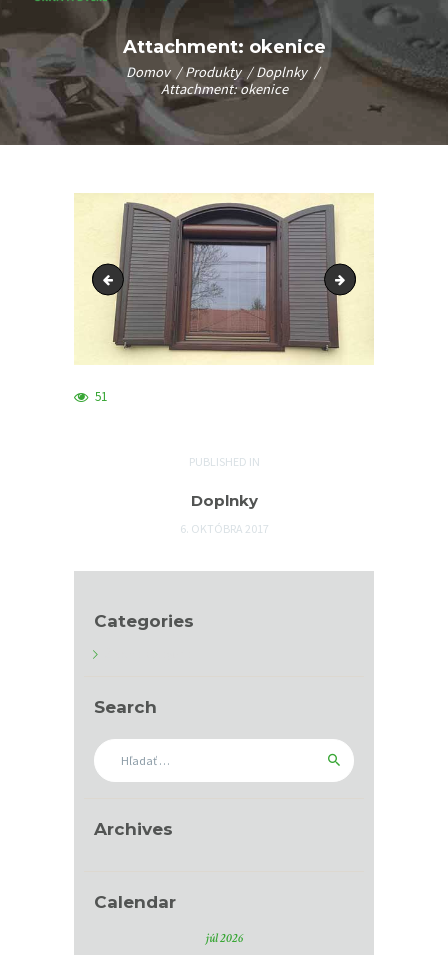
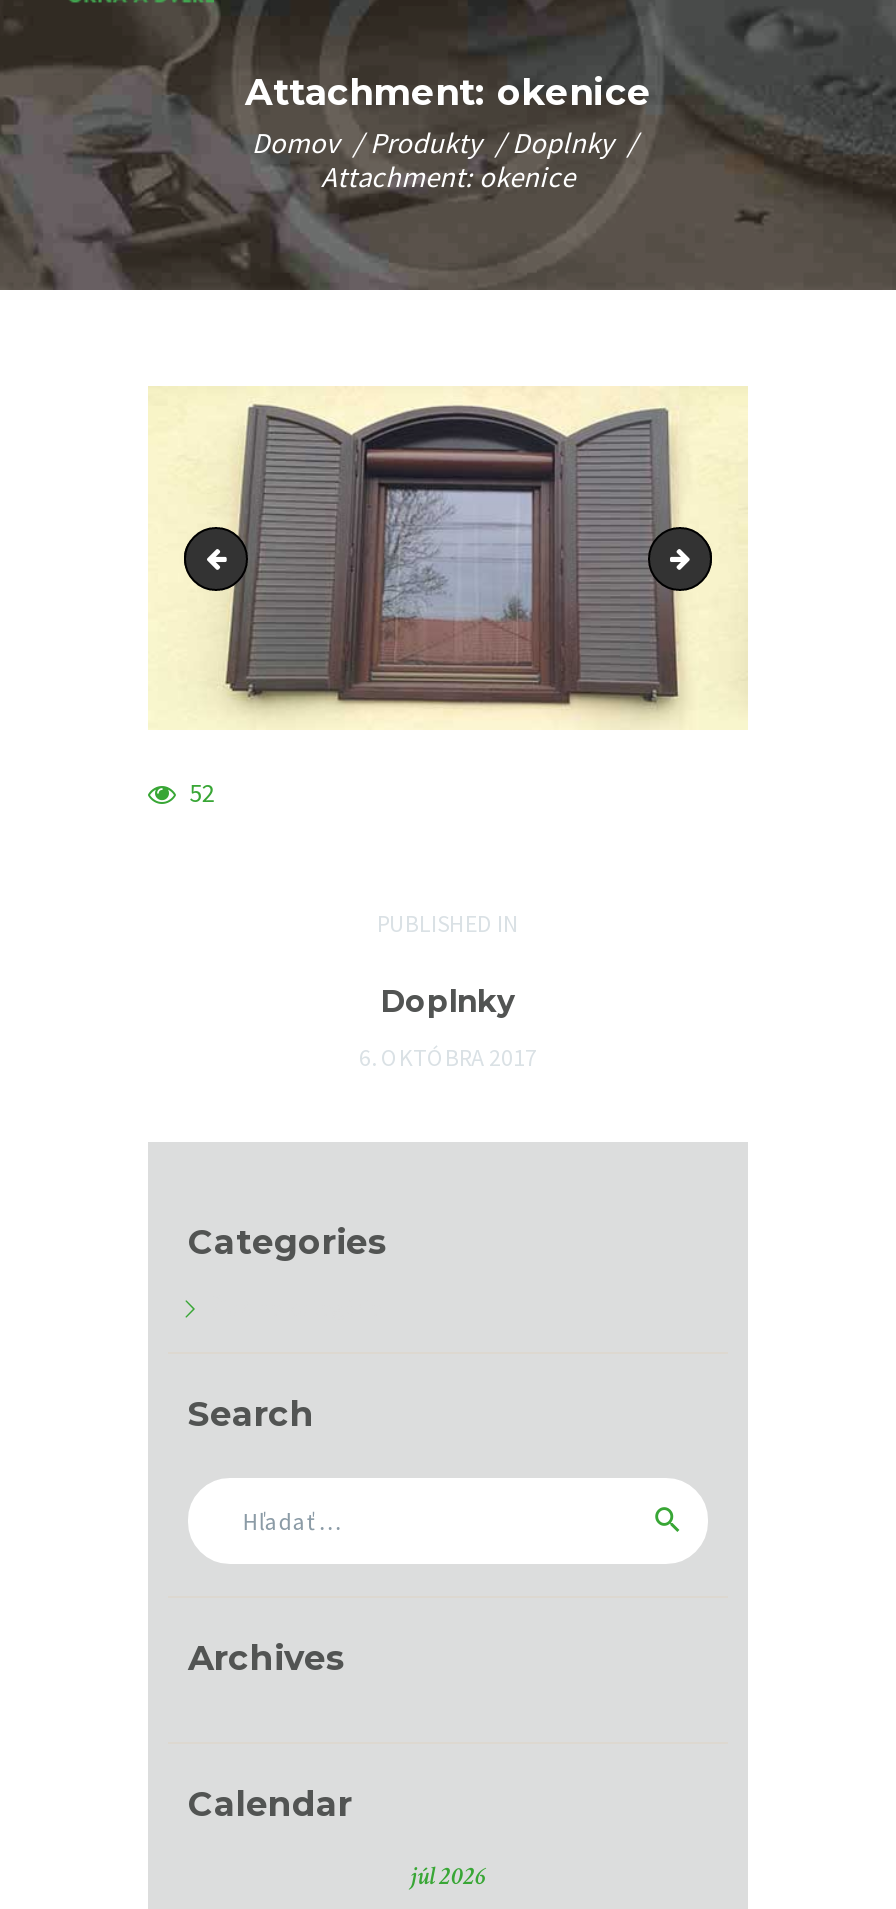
- 51
+ 52
